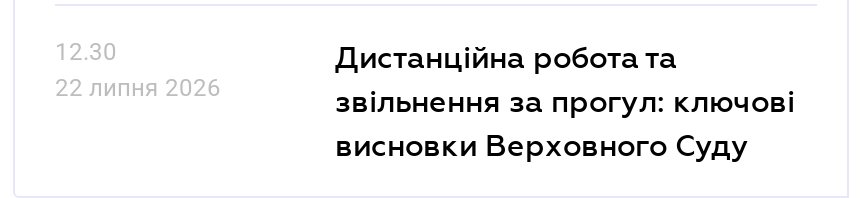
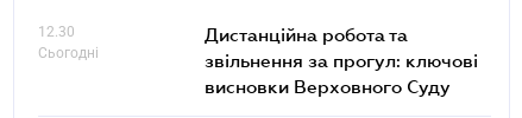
- 22 липня 2026
+ Сьогодні
